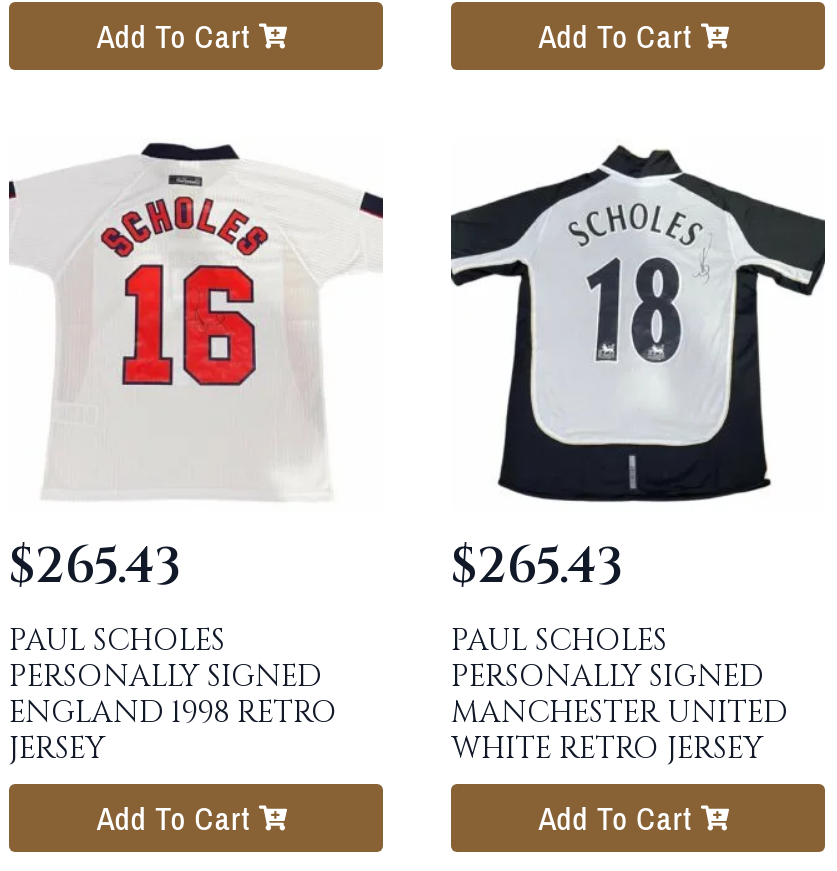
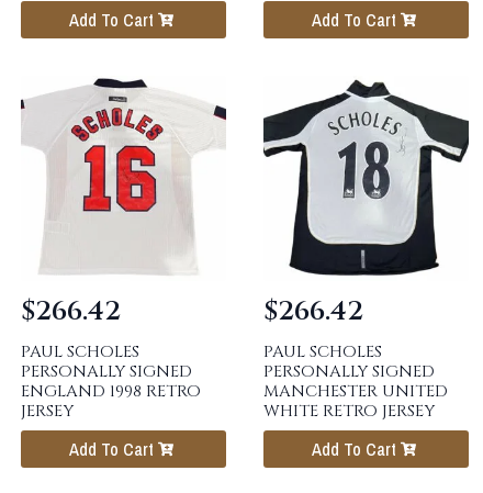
- $265.43
+ $266.42

- $265.43
+ $266.42
